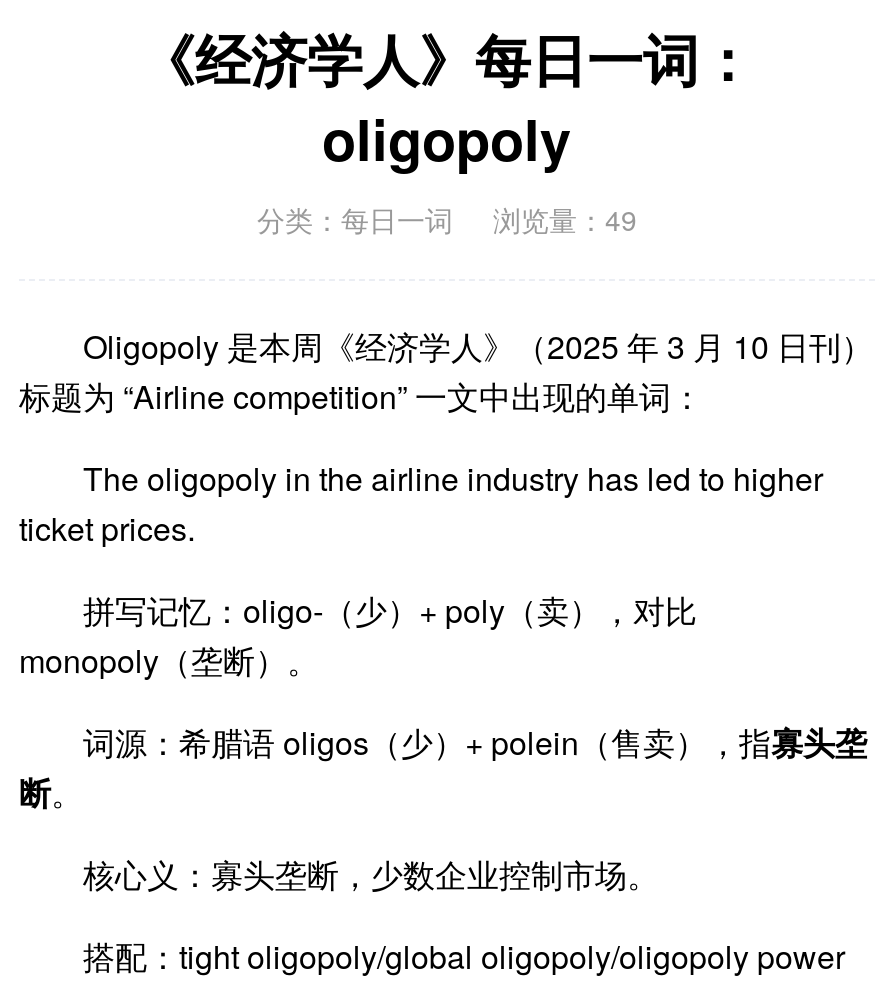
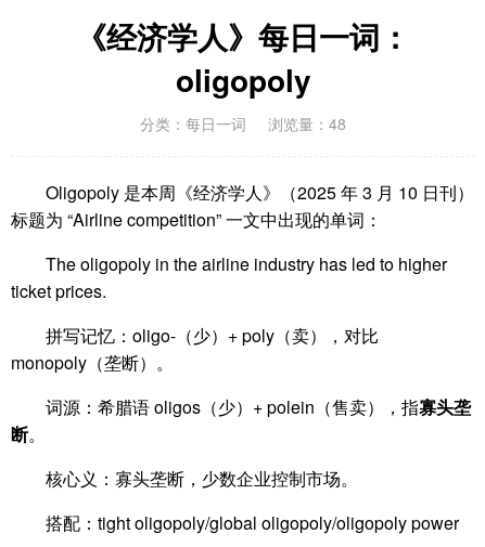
- 分类：每日一词 浏览量：49
+ 分类：每日一词 浏览量：48
